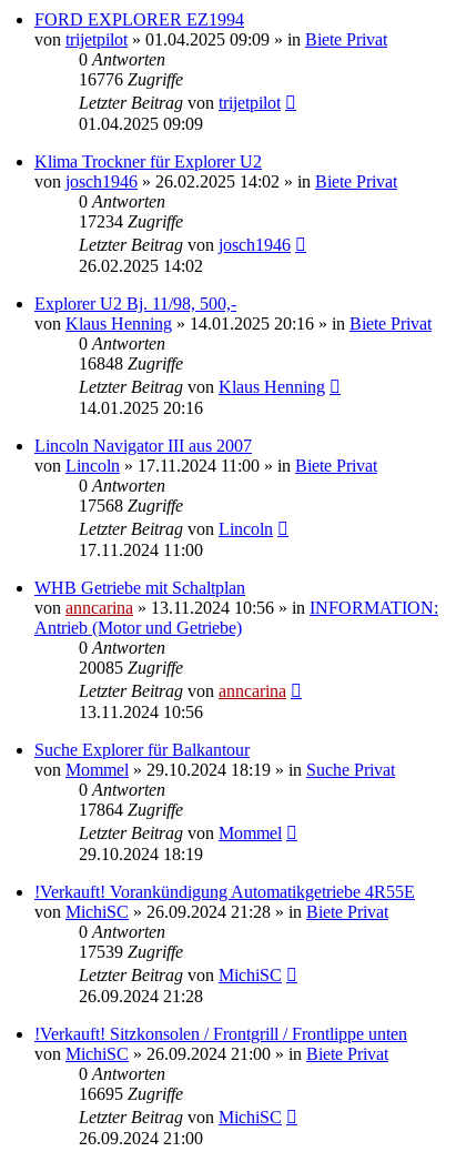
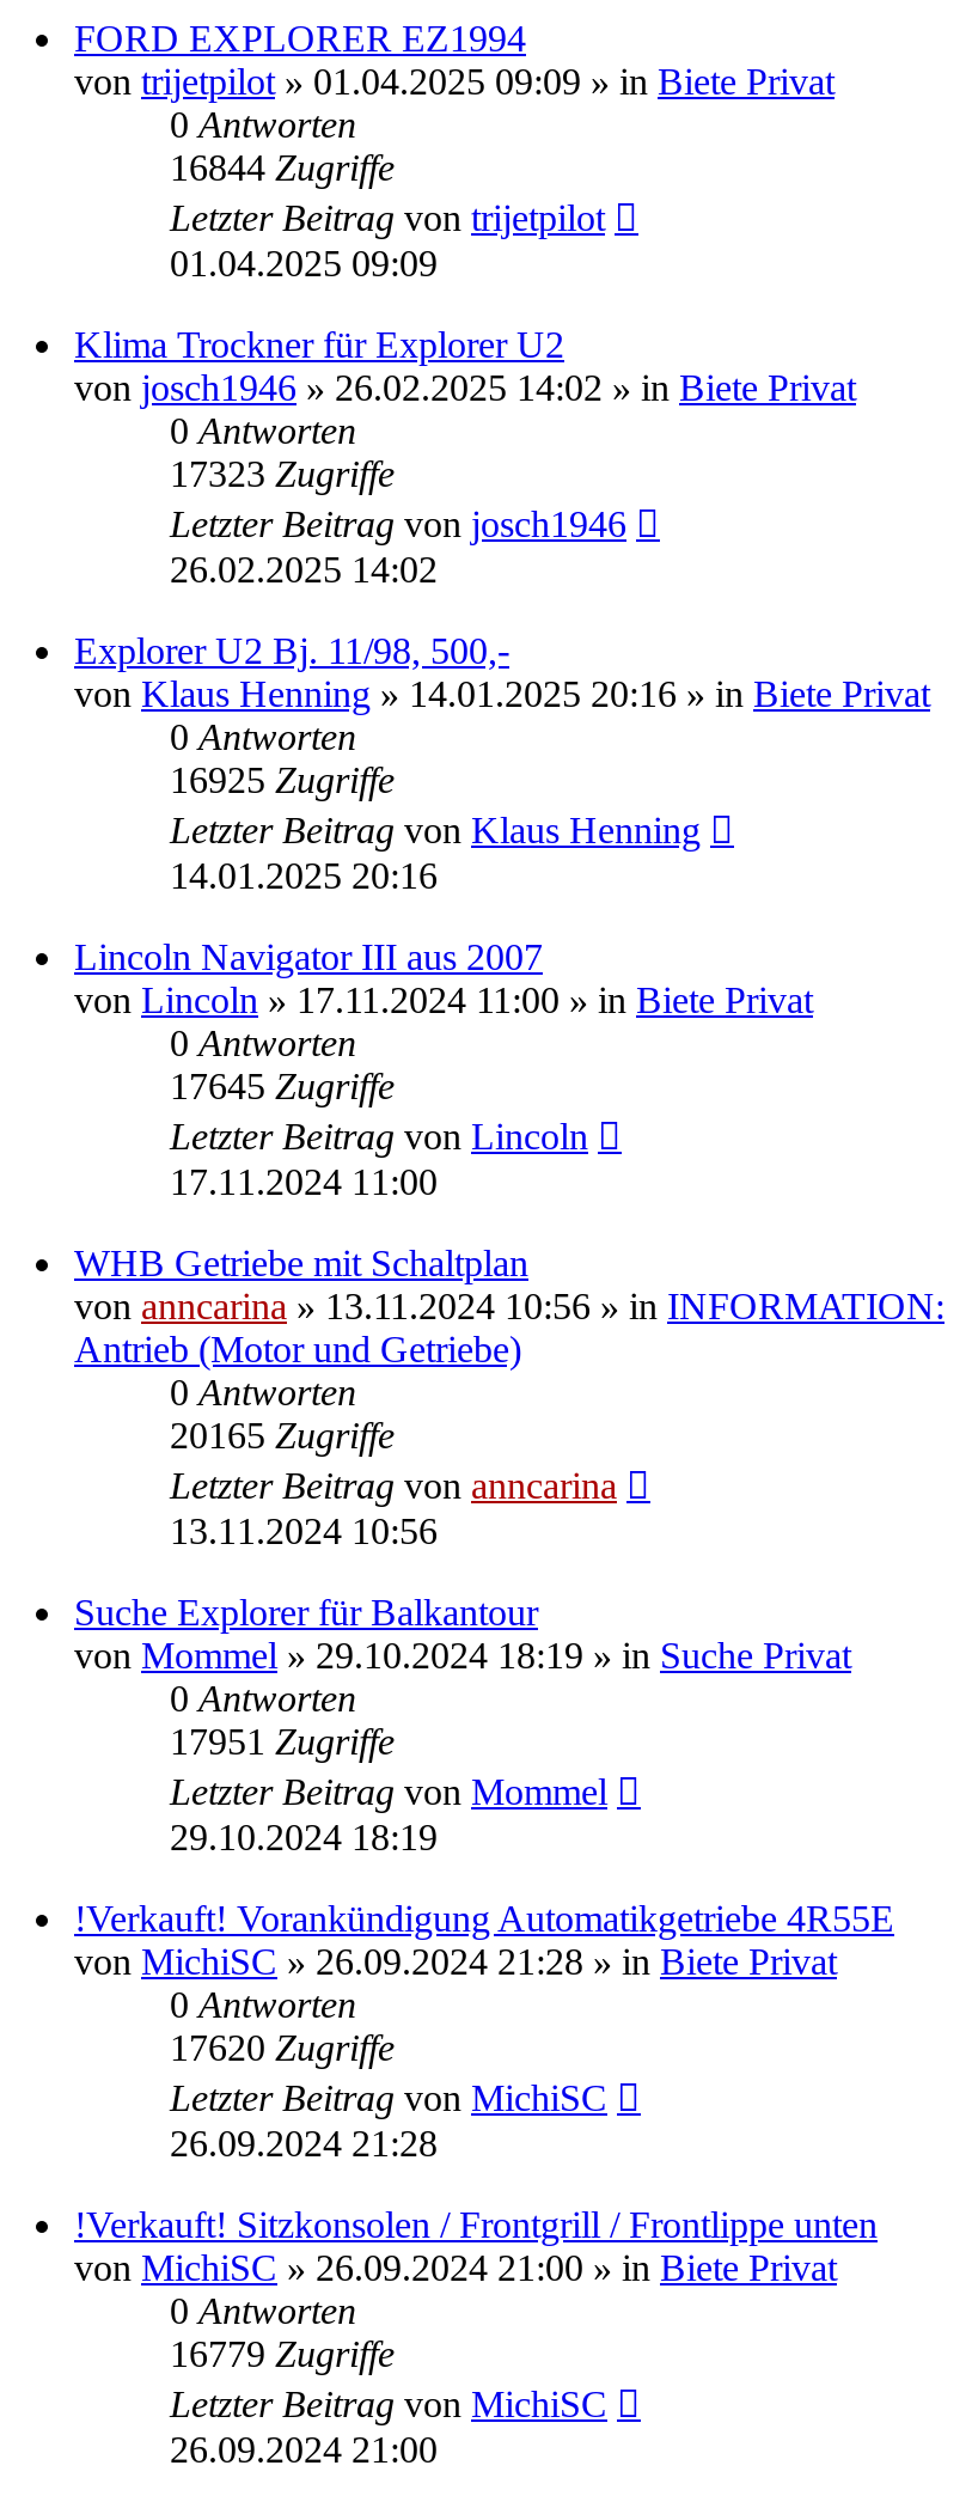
- 16776 Zugriffe
+ 16844 Zugriffe

- 17234 Zugriffe
+ 17323 Zugriffe

- 16848 Zugriffe
+ 16925 Zugriffe

- 17568 Zugriffe
+ 17645 Zugriffe

- 20085 Zugriffe
+ 20165 Zugriffe

- 17864 Zugriffe
+ 17951 Zugriffe

- 17539 Zugriffe
+ 17620 Zugriffe

- 16695 Zugriffe
+ 16779 Zugriffe
